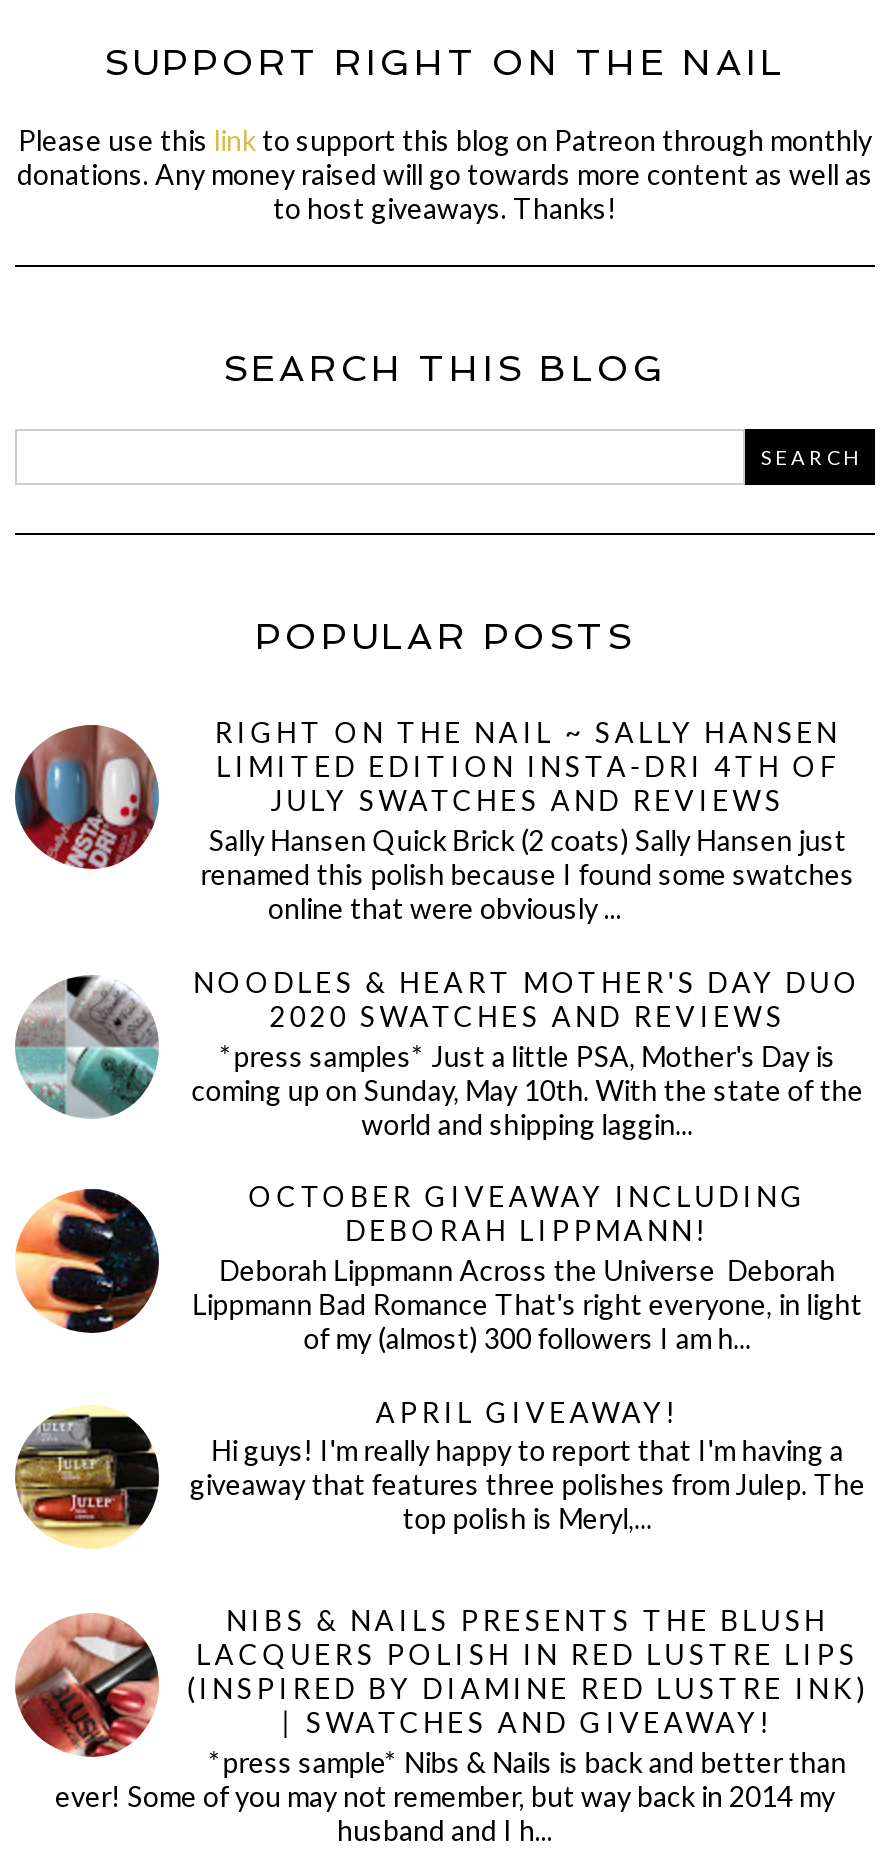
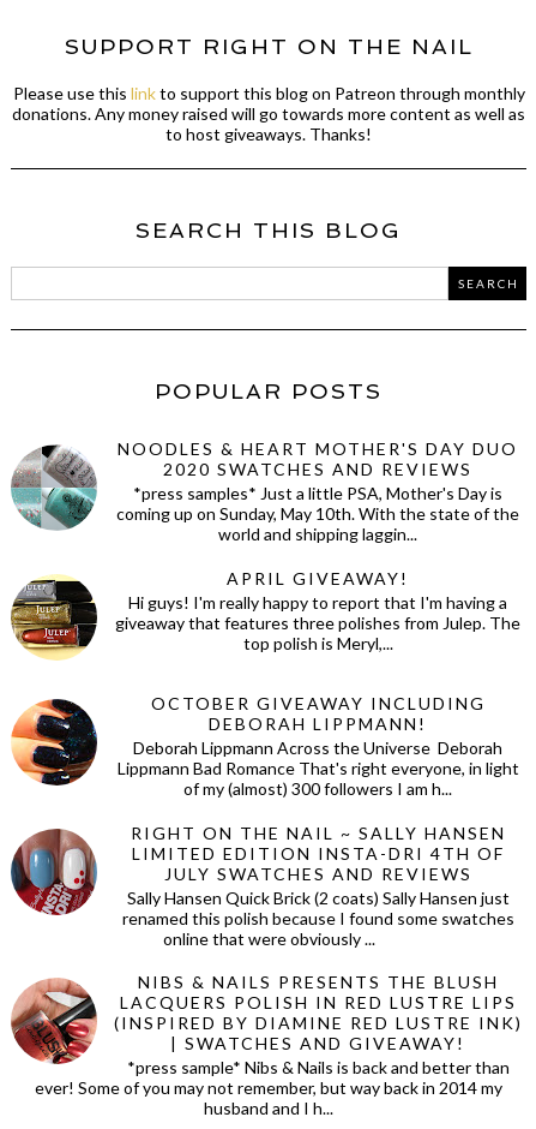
moved down: [image] | RIGHT ON THE NAIL ~ SALLY HANSEN | LIMITED EDITION INSTA-DRI 4TH OF | JULY SWATCHES AND REVIEWS | Sally Hansen Quick Brick (2 coats) Sally Hansen just | renamed this polish because I found some swatches | online that were obviously ...

moved up: [image] | NOODLES & HEART MOTHER'S DAY DUO | 2020 SWATCHES AND REVIEWS | ... | Lippmann Bad Romance That's right everyone, in light | of my (almost) 300 followers I am h...
